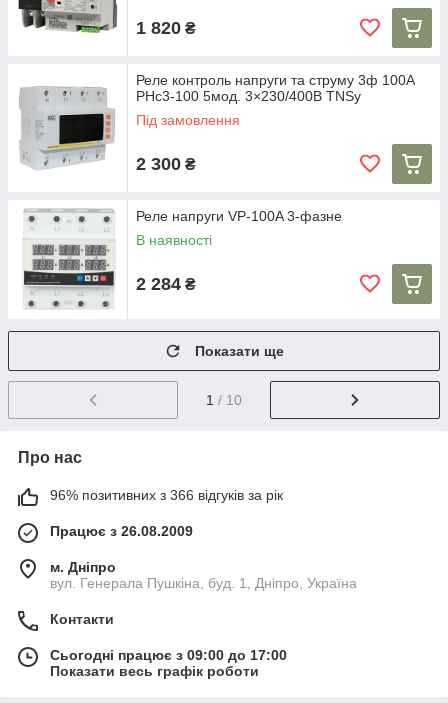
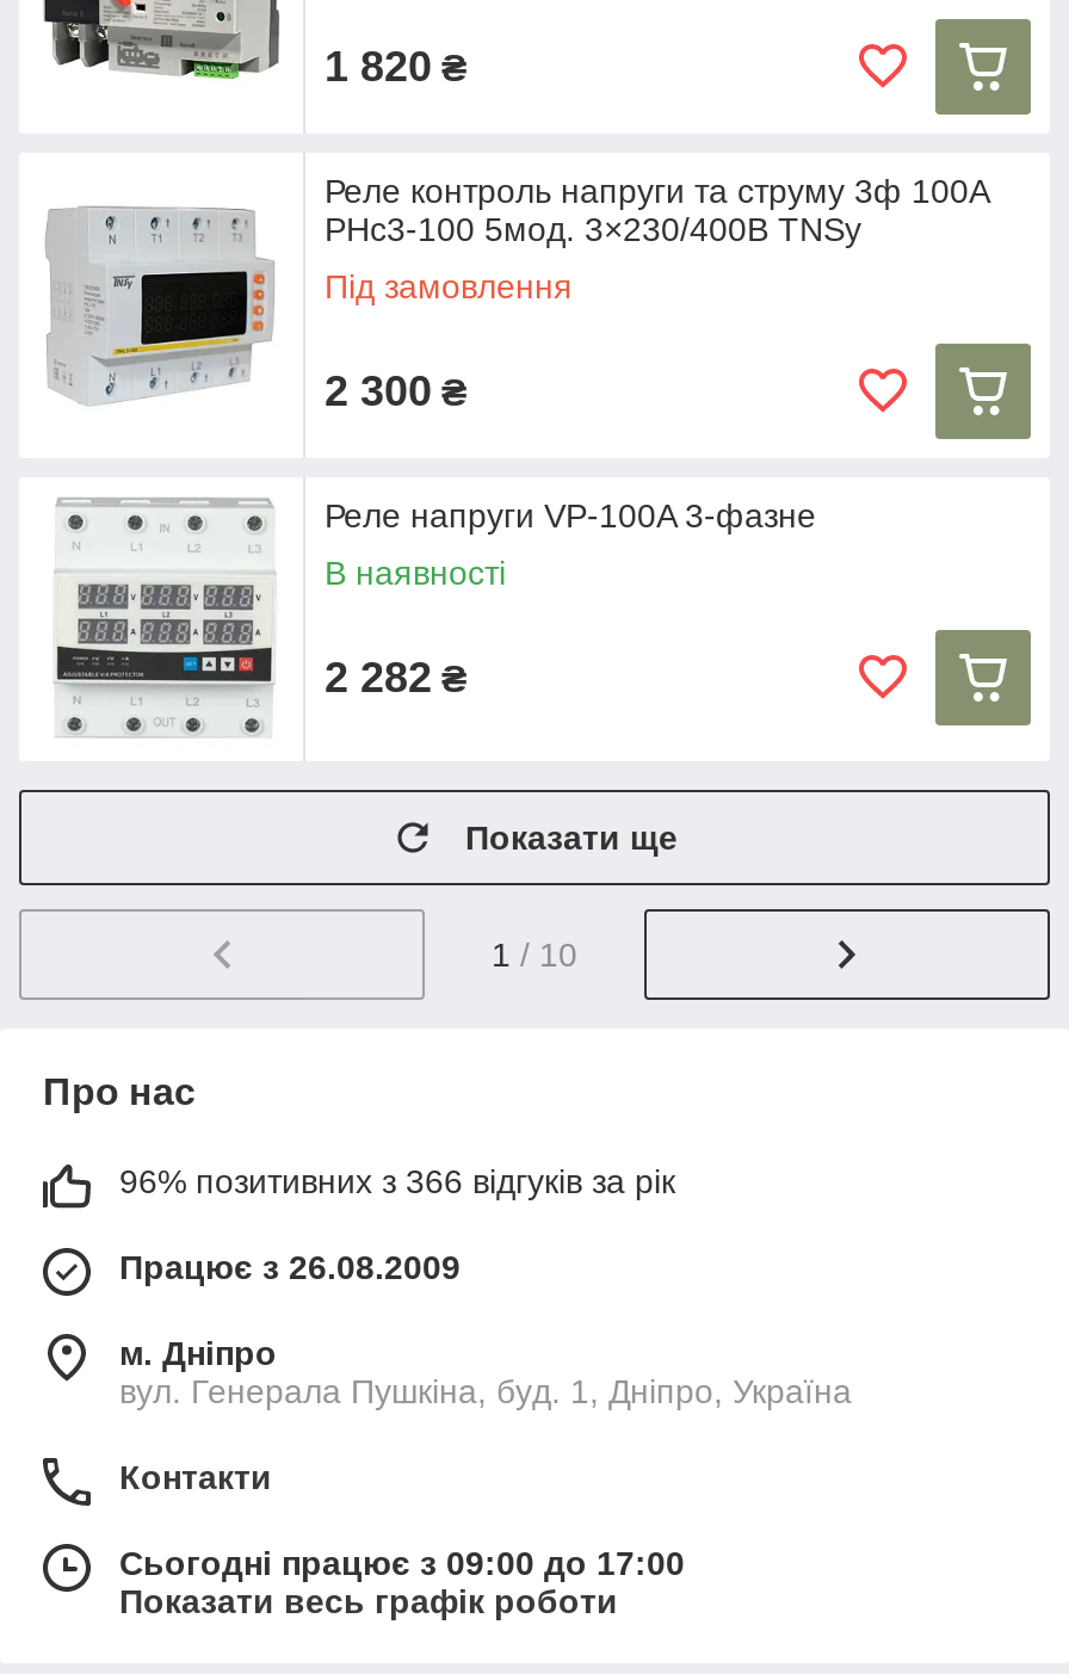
- 2 284 ₴
+ 2 282 ₴
